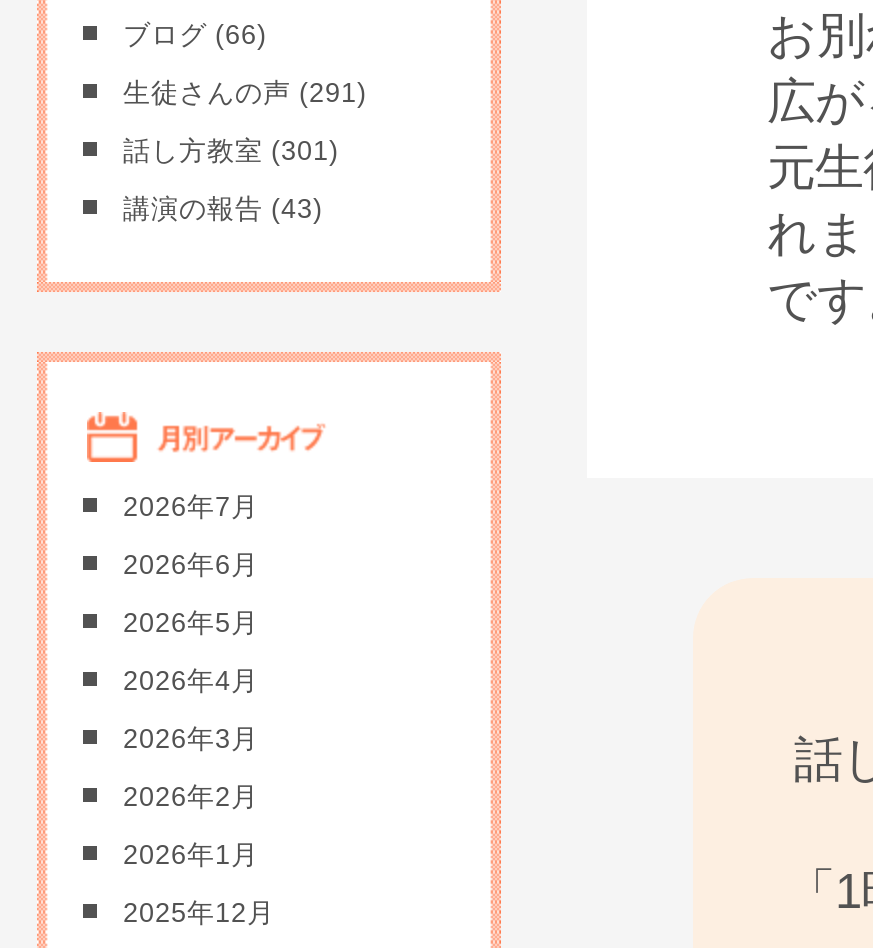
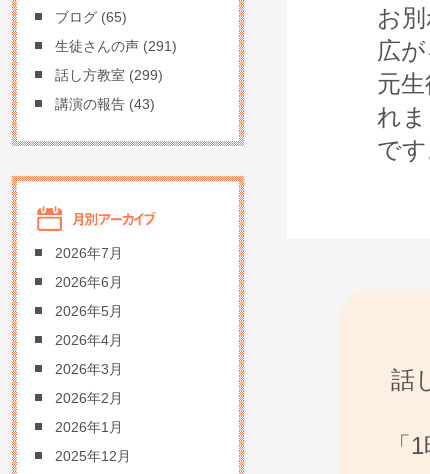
- ブログ(66)
+ ブログ(65)

- 話し方教室(301)
+ 話し方教室(299)
